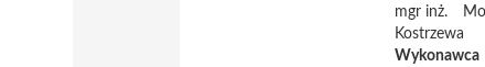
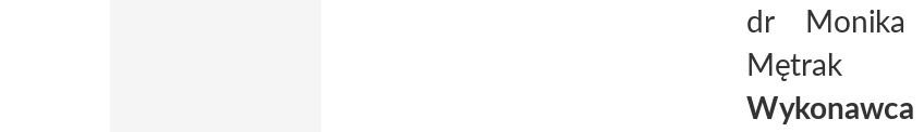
- mgr inż.
+ dr

- Kostrzewa
+ Mętrak
